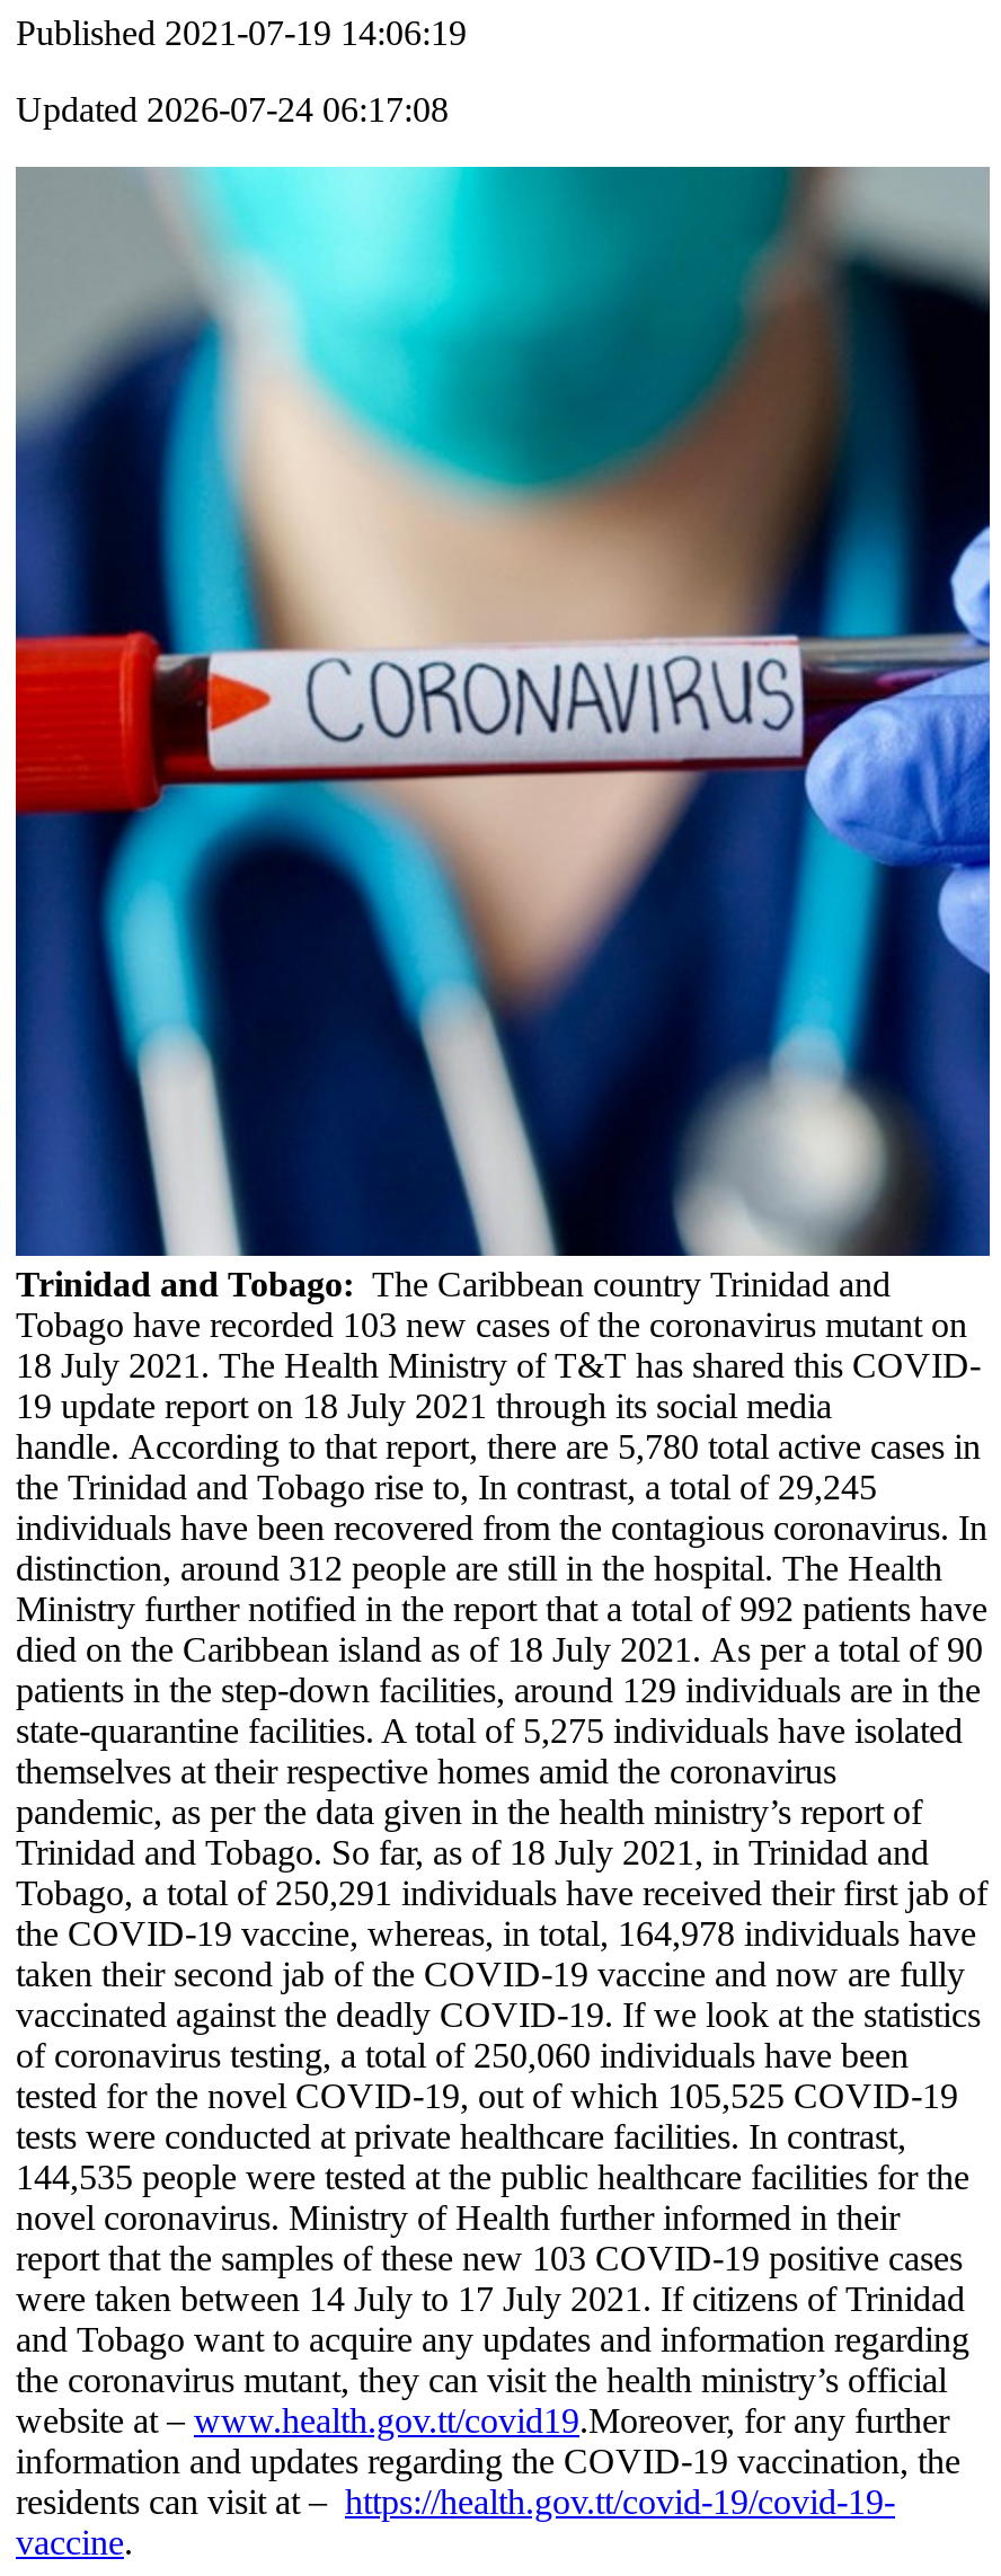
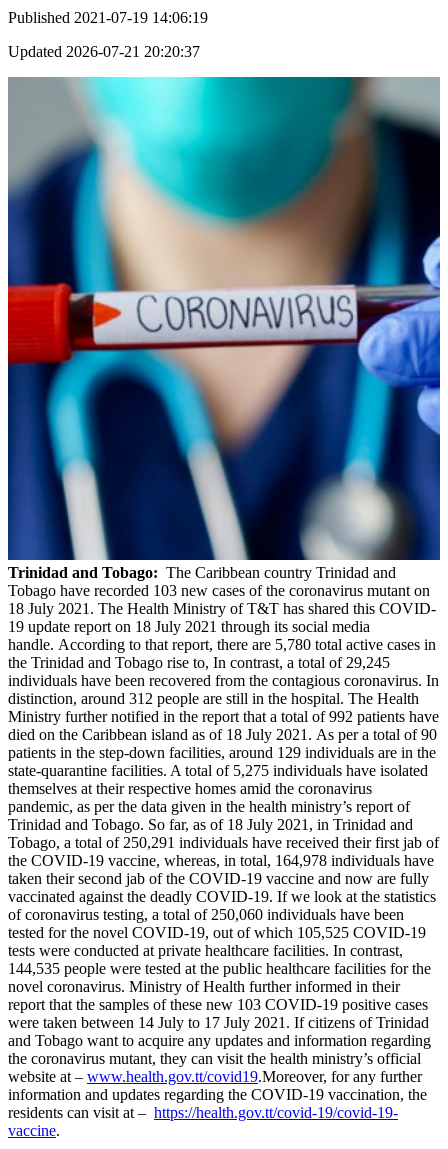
- Updated 2026-07-24 06:17:08
+ Updated 2026-07-21 20:20:37
